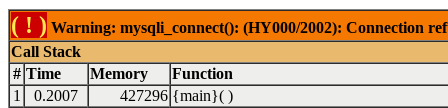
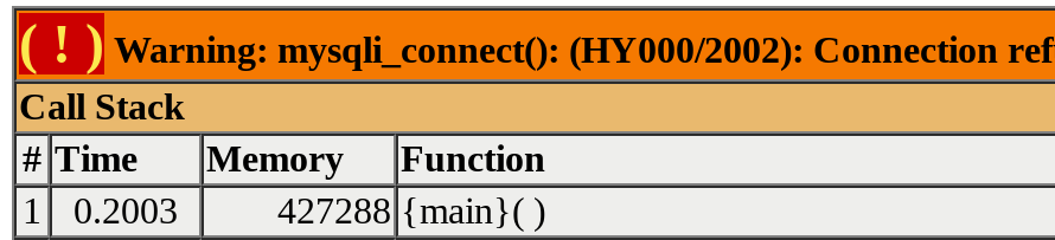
- 1 0.2007
+ 1 0.2003

- 427296 {main}( )
+ 427288 {main}( )
